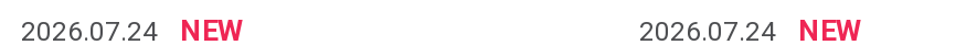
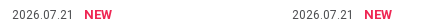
- 2026.07.24 NEW
+ 2026.07.21 NEW

- 2026.07.24 NEW
+ 2026.07.21 NEW
